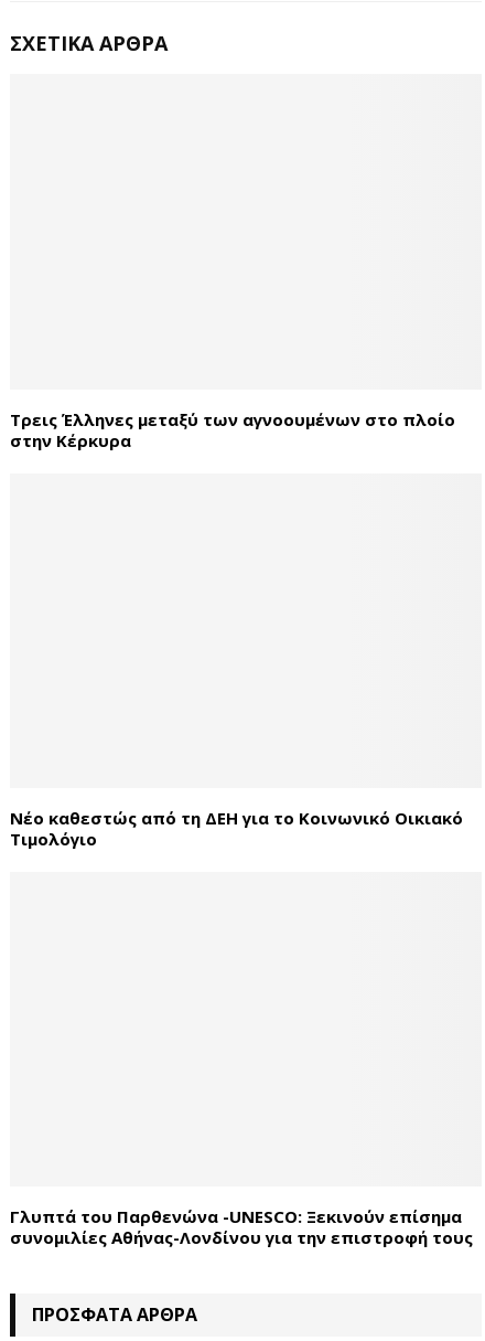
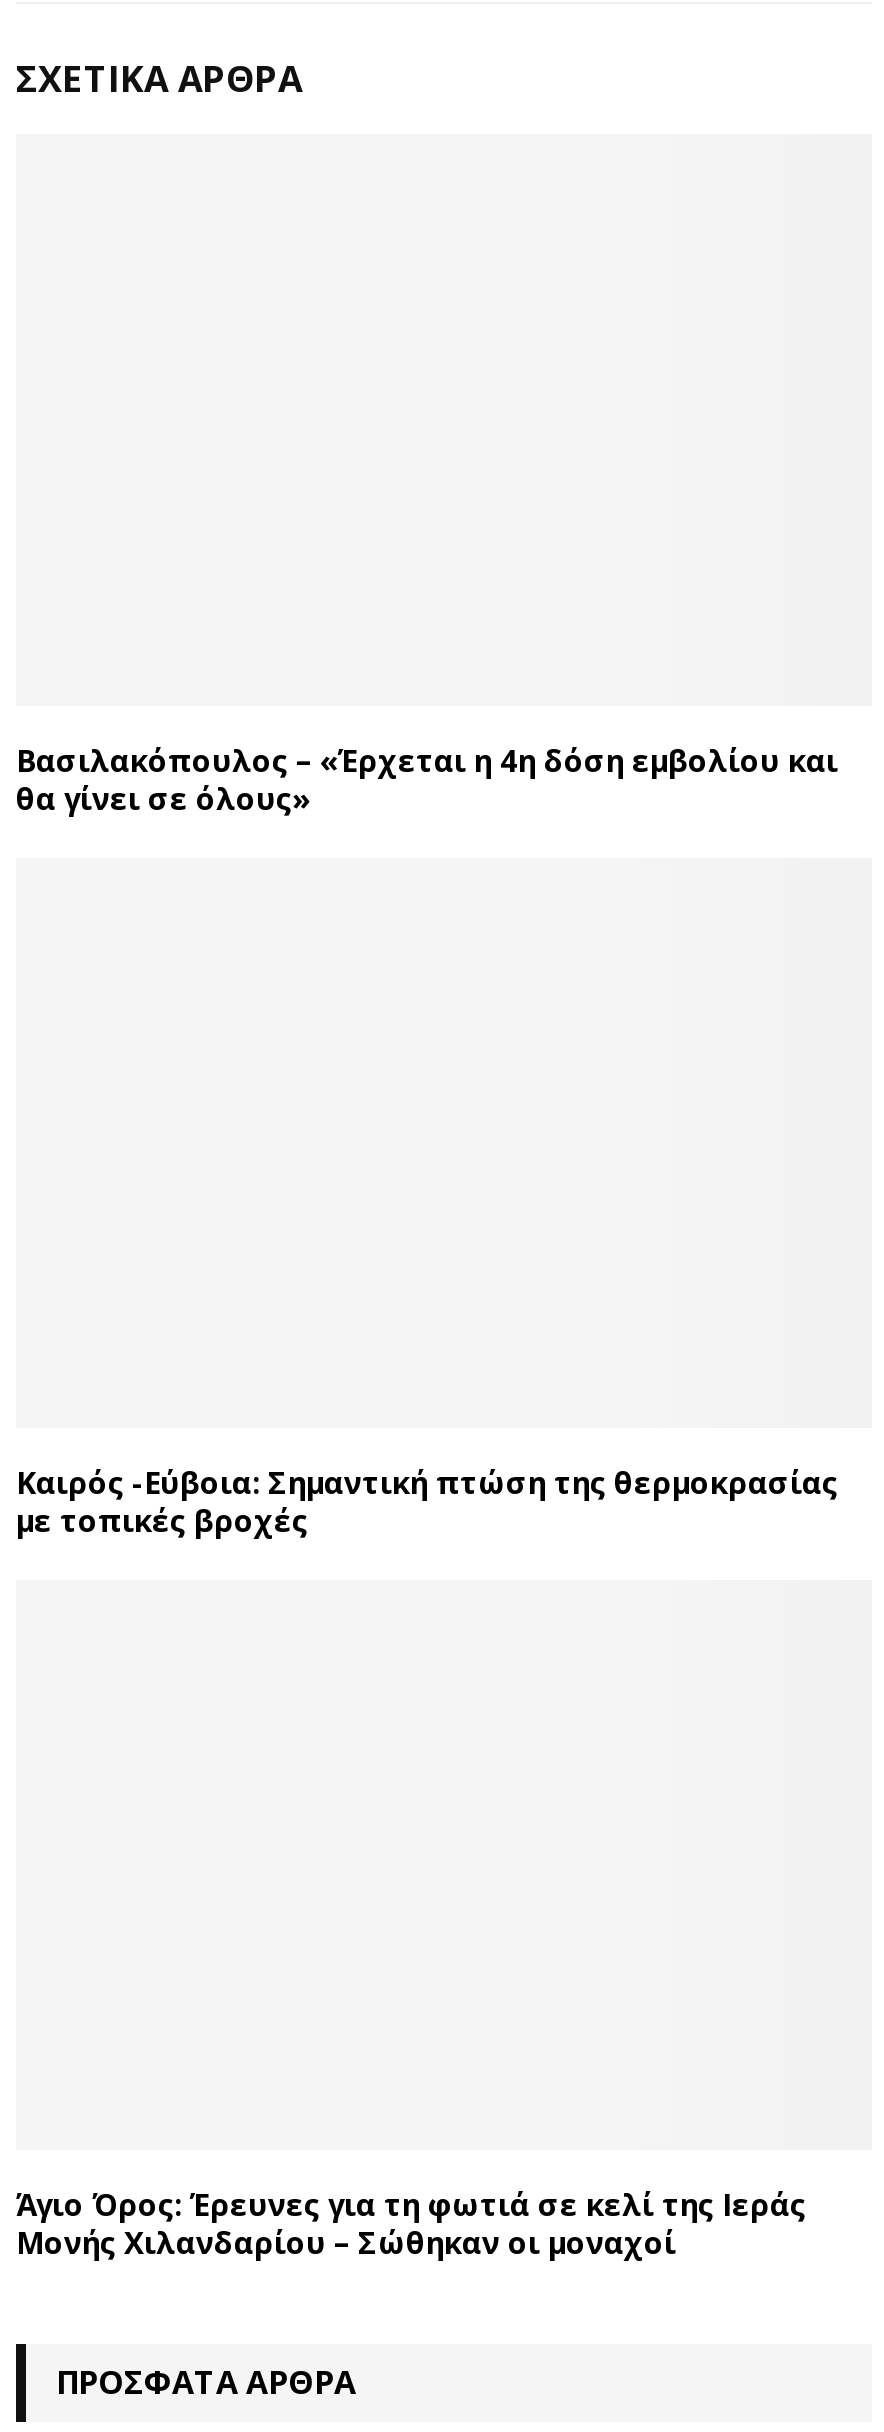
- Τρεις Έλληνες μεταξύ των αγνοουμένων στο πλοίο
- στην Κέρκυρα
+ Βασιλακόπουλος – «Έρχεται η 4η δόση εμβολίου και
+ θα γίνει σε όλους»

- Νέο καθεστώς από τη ΔΕΗ για το Κοινωνικό Οικιακό
- Τιμολόγιο
+ Καιρός -Εύβοια: Σημαντική πτώση της θερμοκρασίας
+ με τοπικές βροχές

- Γλυπτά του Παρθενώνα -UNESCO: Ξεκινούν επίσημα
- συνομιλίες Αθήνας-Λονδίνου για την επιστροφή τους
+ Άγιο Όρος: Έρευνες για τη φωτιά σε κελί της Ιεράς
+ Μονής Χιλανδαρίου – Σώθηκαν οι μοναχοί
